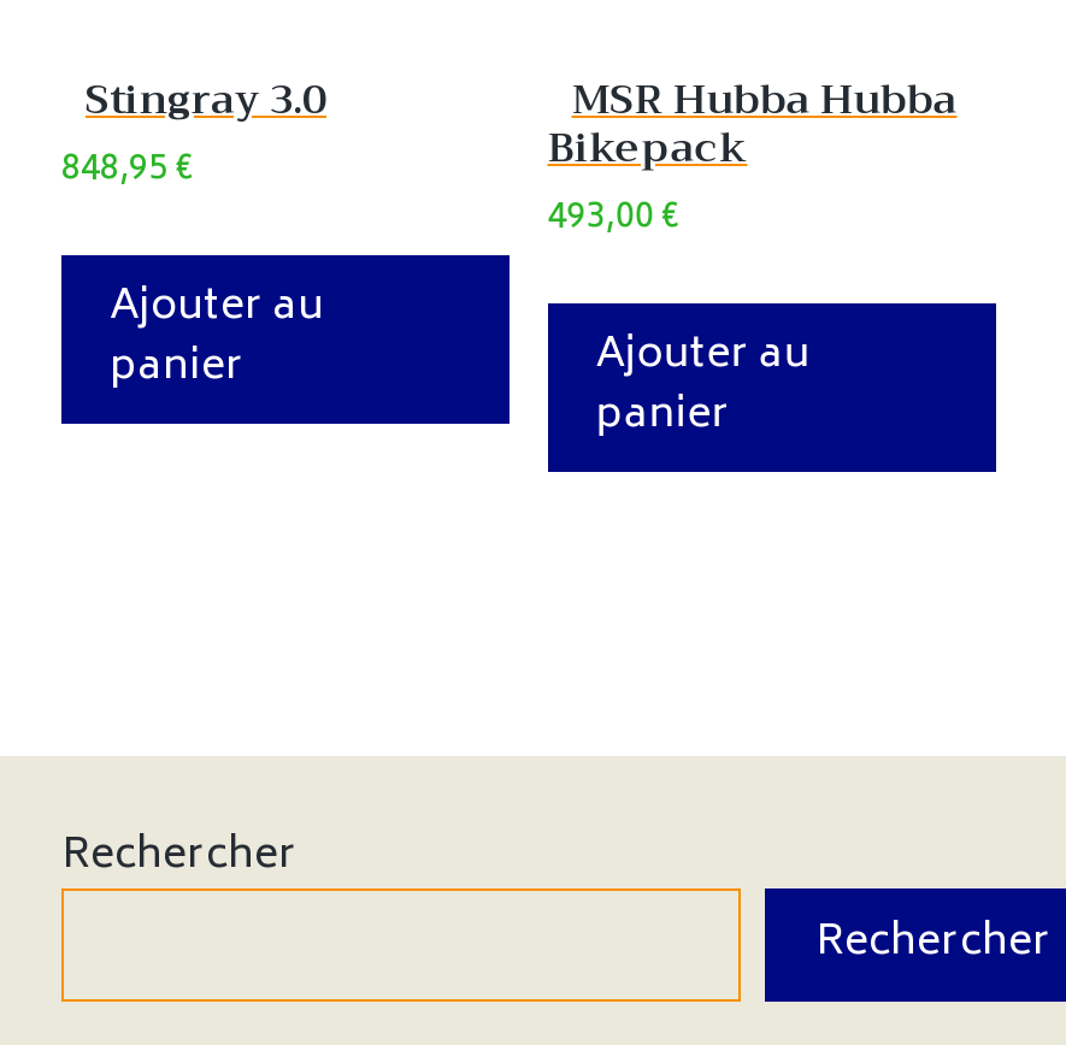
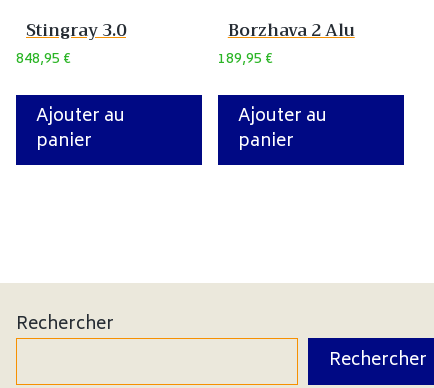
- MSR Hubba Hubba
- Bikepack
- 493,00 €
+ Borzhava 2 Alu
+ 189,95 €
